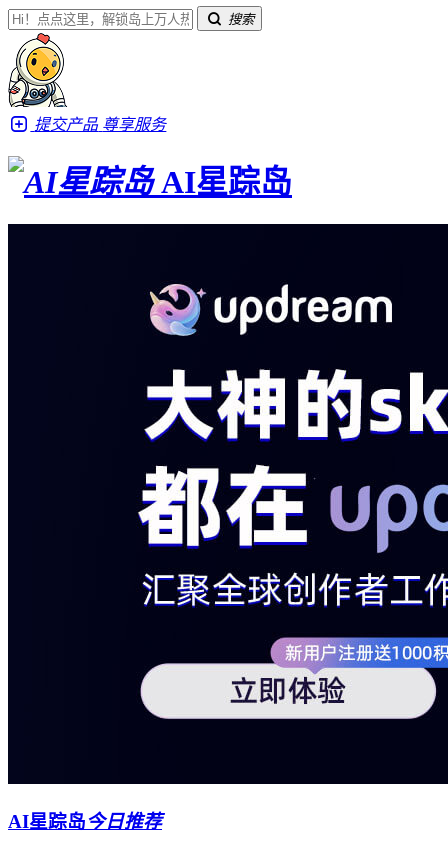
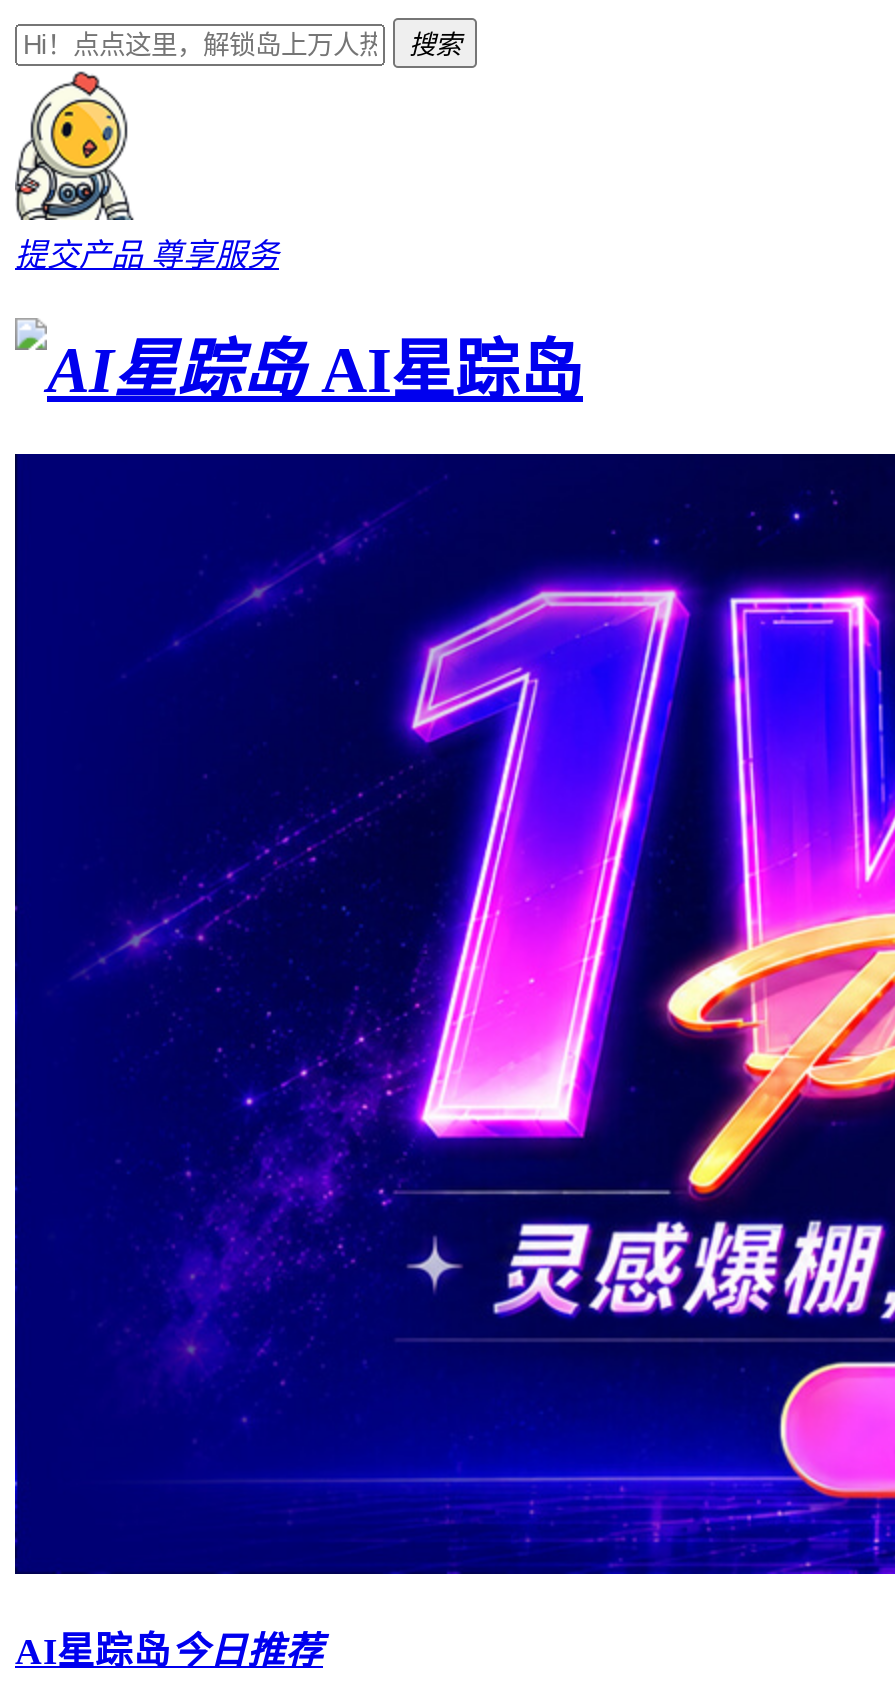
- [image]
+ [image]
